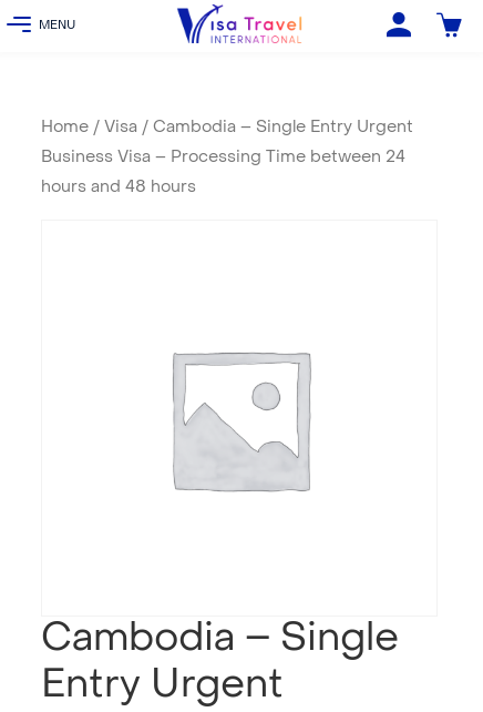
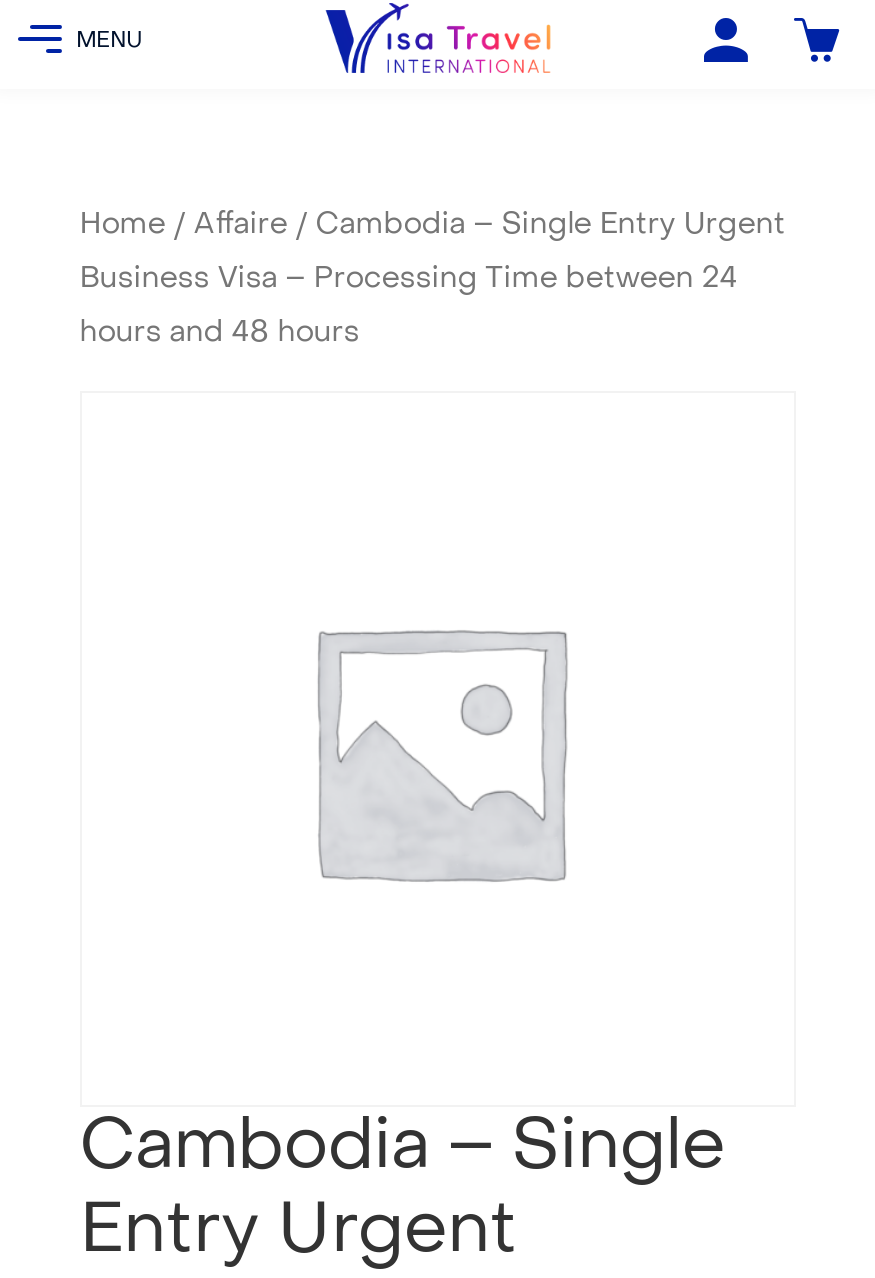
- Home / Visa / Cambodia – Single Entry Urgent
+ Home / Affaire / Cambodia – Single Entry Urgent
